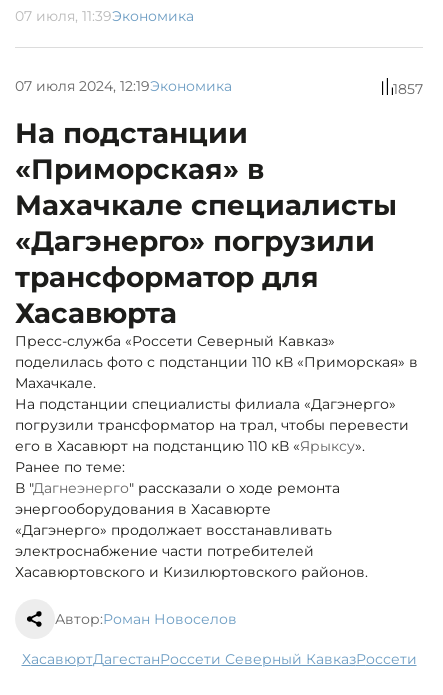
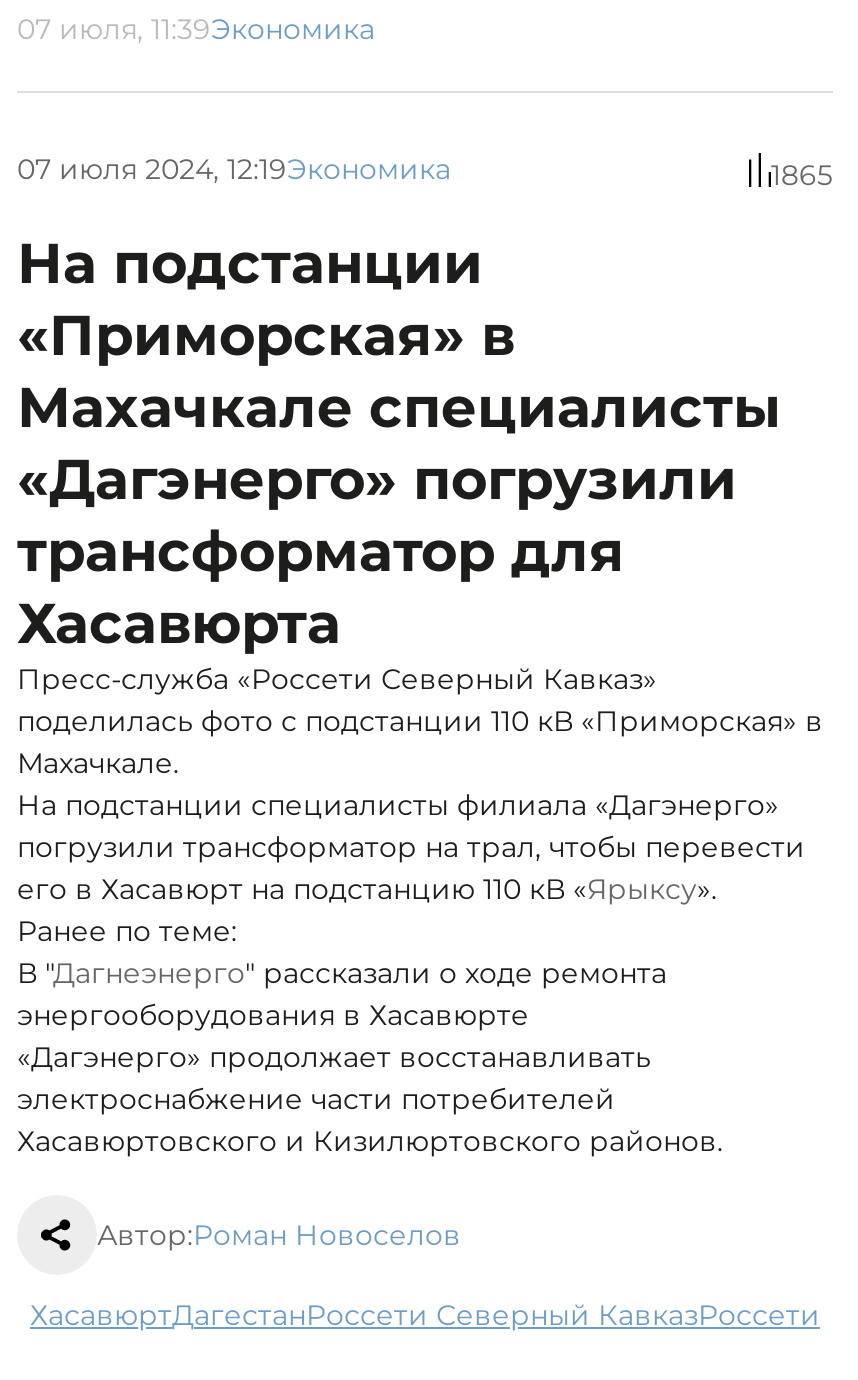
- 1857
+ 1865
